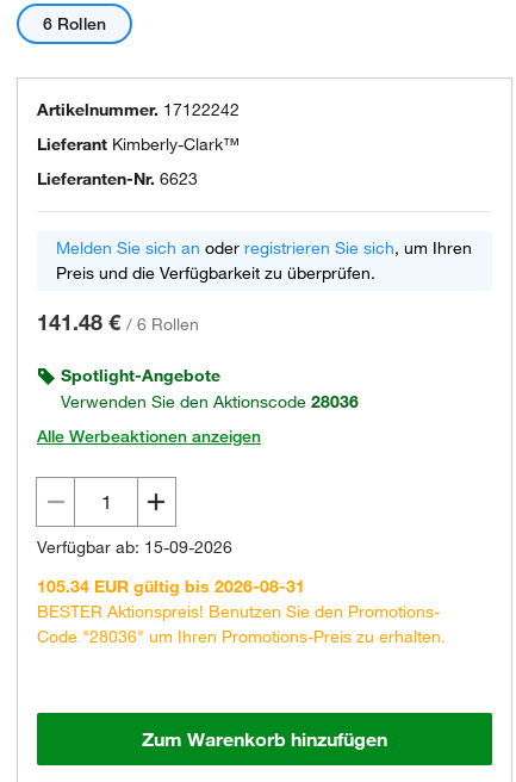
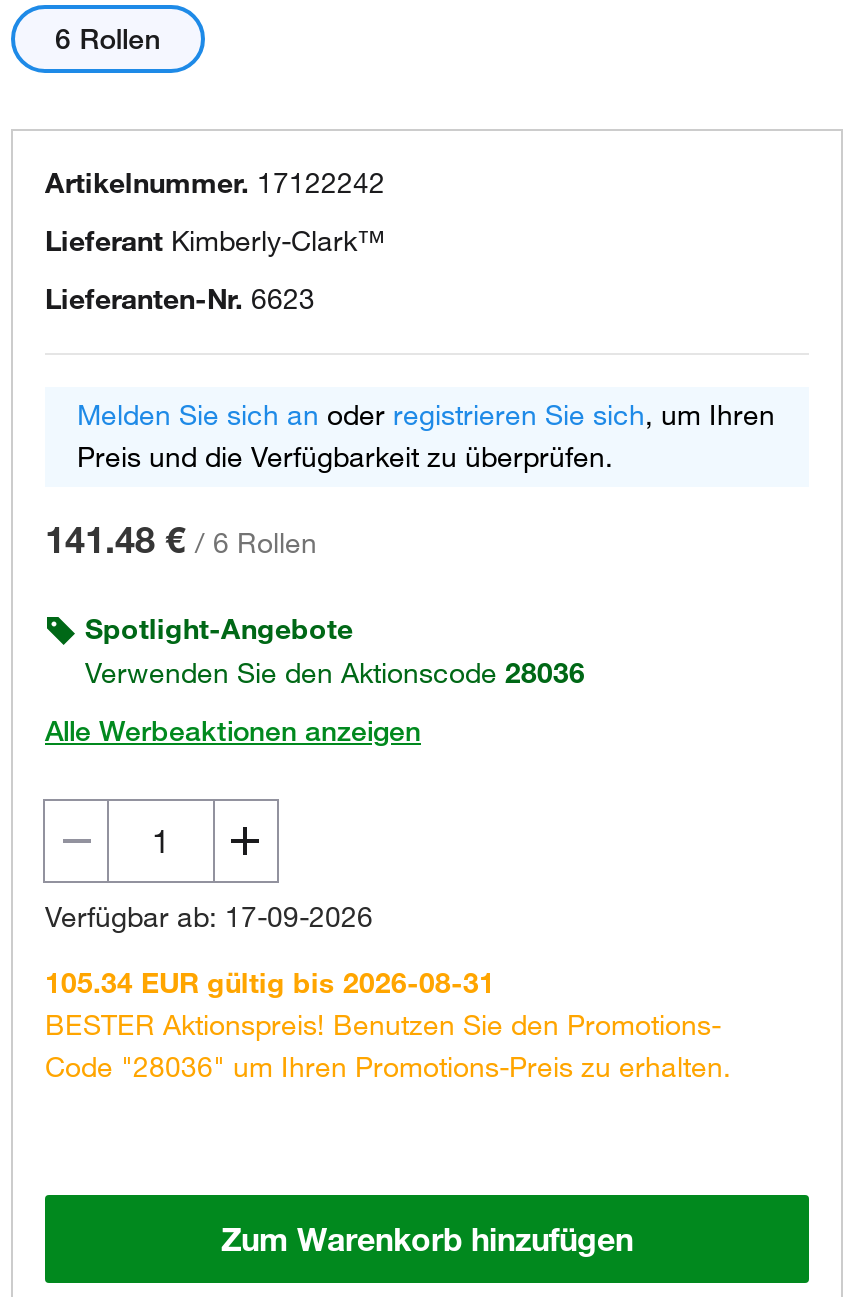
- Verfügbar ab: 15-09-2026
+ Verfügbar ab: 17-09-2026
